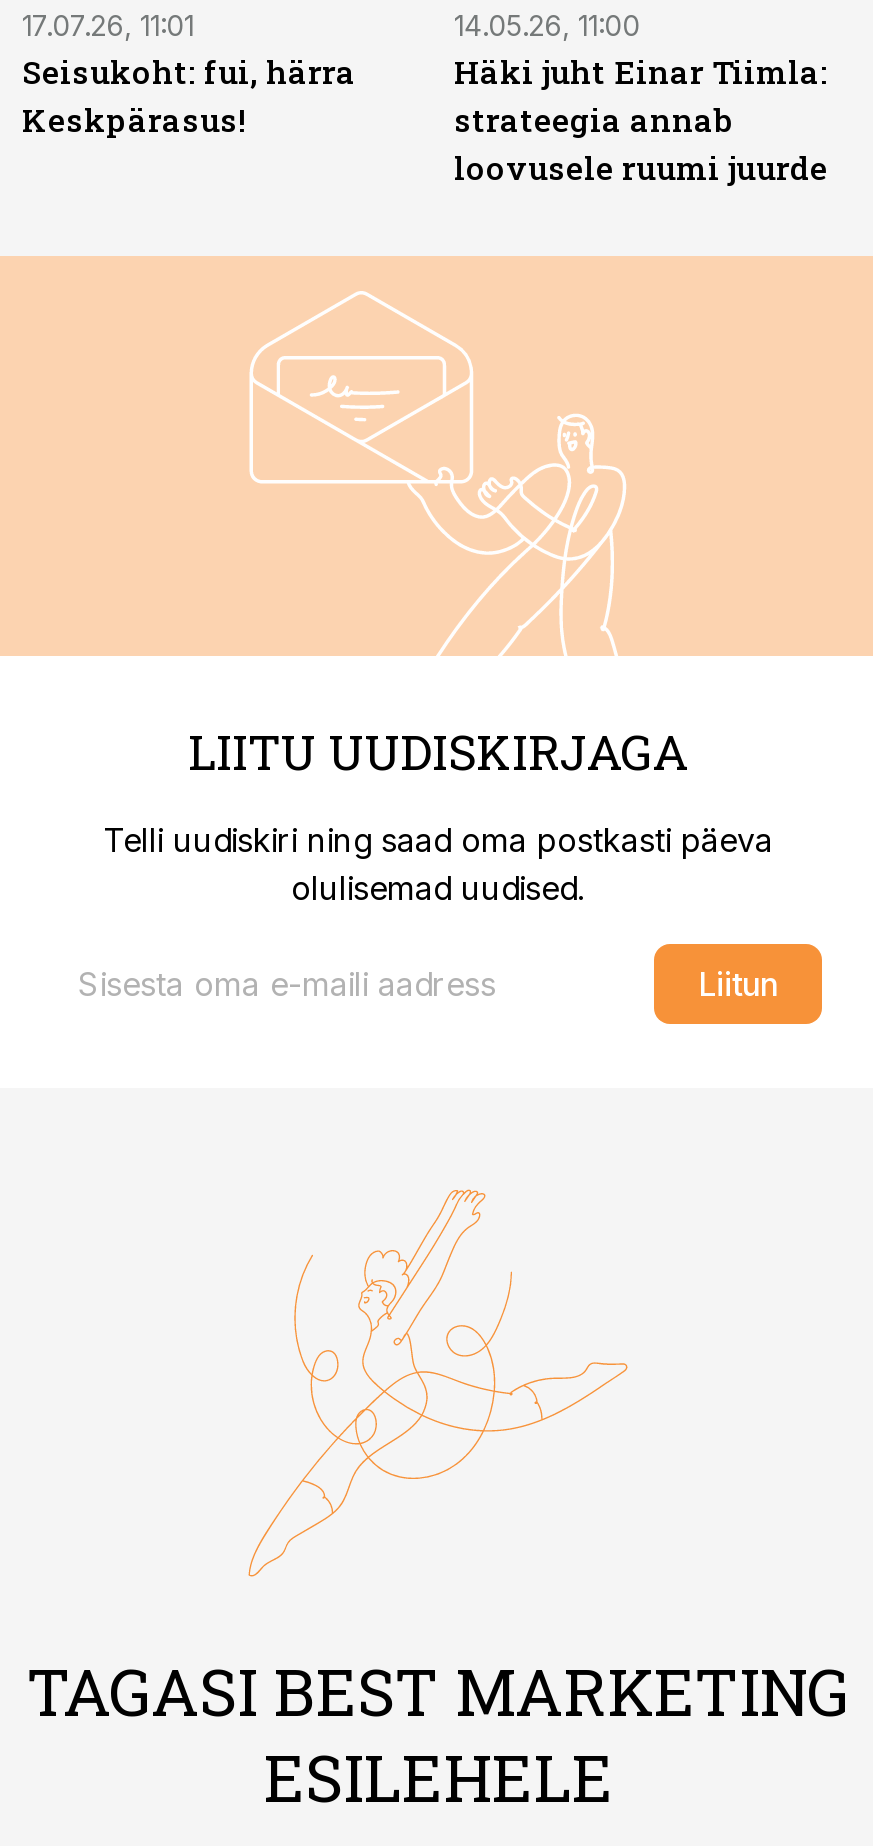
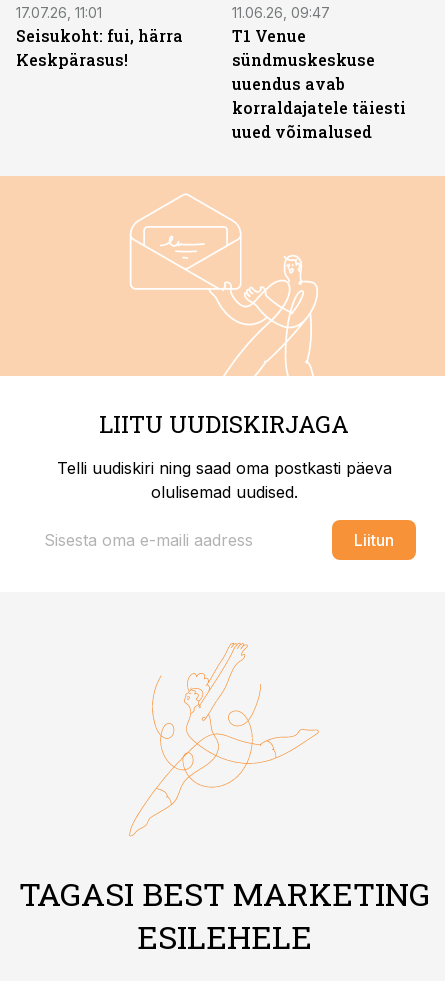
- 14.05.26, 11:00
- Häki juht Einar Tiimla:
- strateegia annab
- loovusele ruumi juurde
+ 11.06.26, 09:47
+ T1 Venue
+ sündmuskeskuse
+ uuendus avab
+ korraldajatele täiesti
+ uued võimalused
